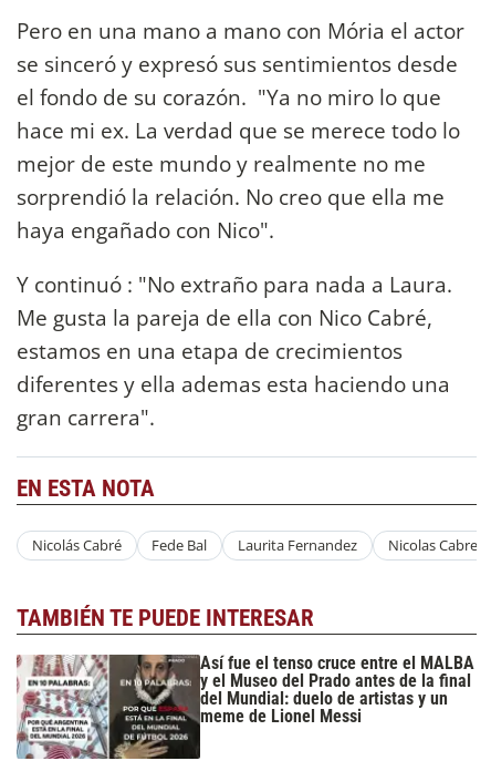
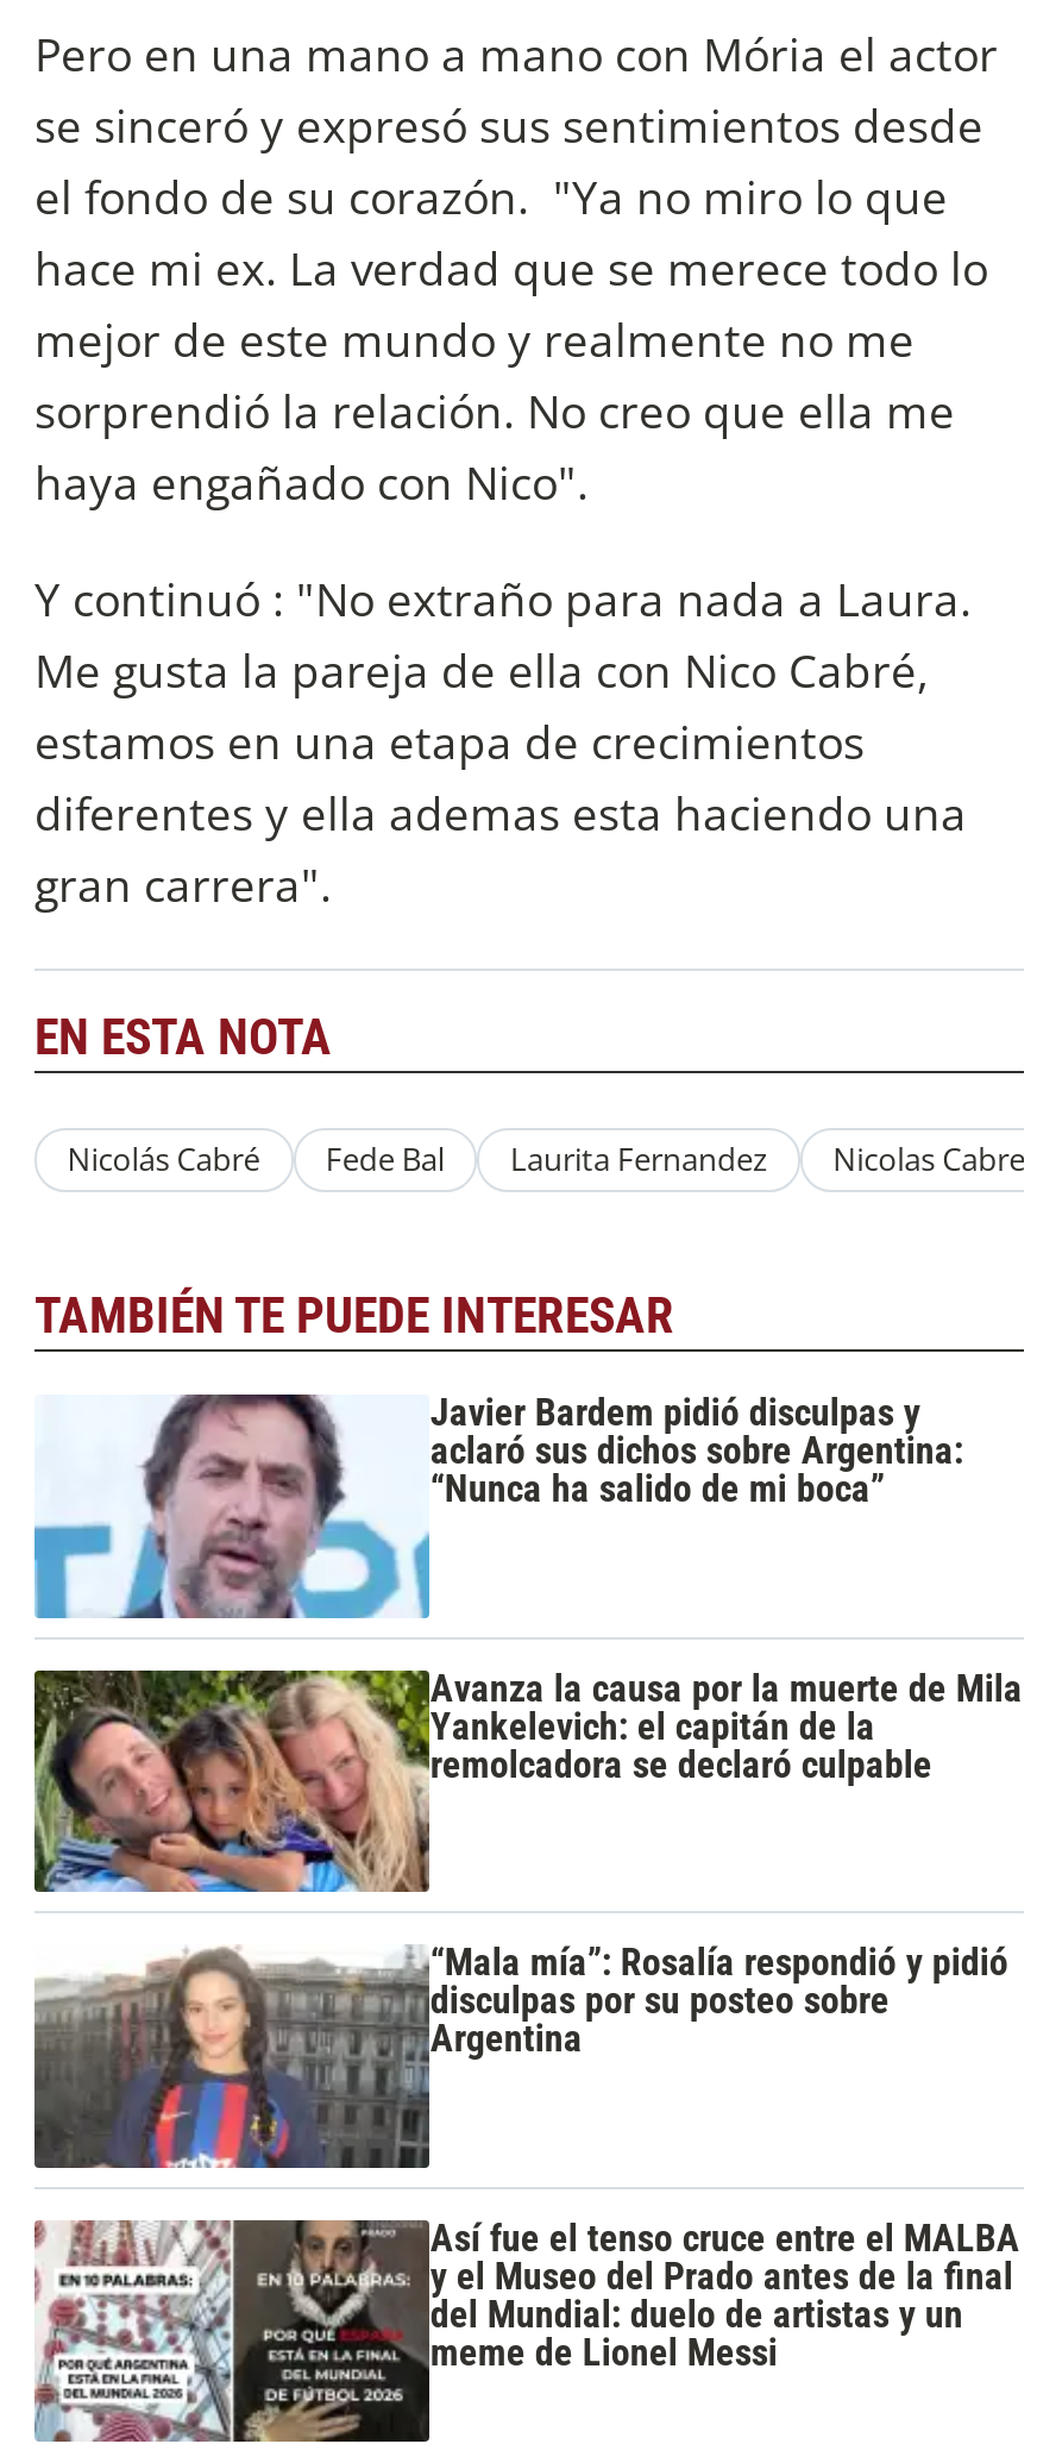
+ [image]
+ Javier Bardem pidió disculpas y
+ aclaró sus dichos sobre Argentina:
+ “Nunca ha salido de mi boca”

+ [image]
+ Avanza la causa por la muerte de Mila
+ Yankelevich: el capitán de la
+ remolcadora se declaró culpable

+ [image]
+ “Mala mía”: Rosalía respondió y pidió
+ disculpas por su posteo sobre
+ Argentina
